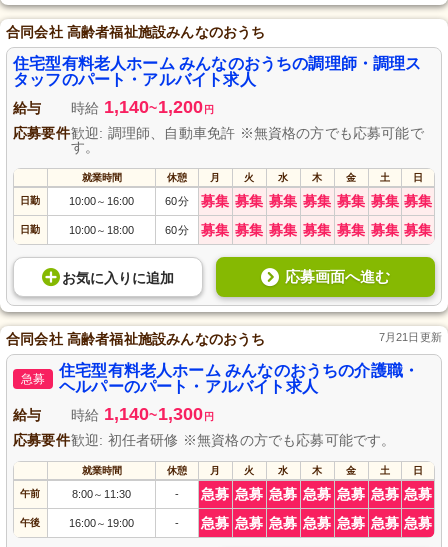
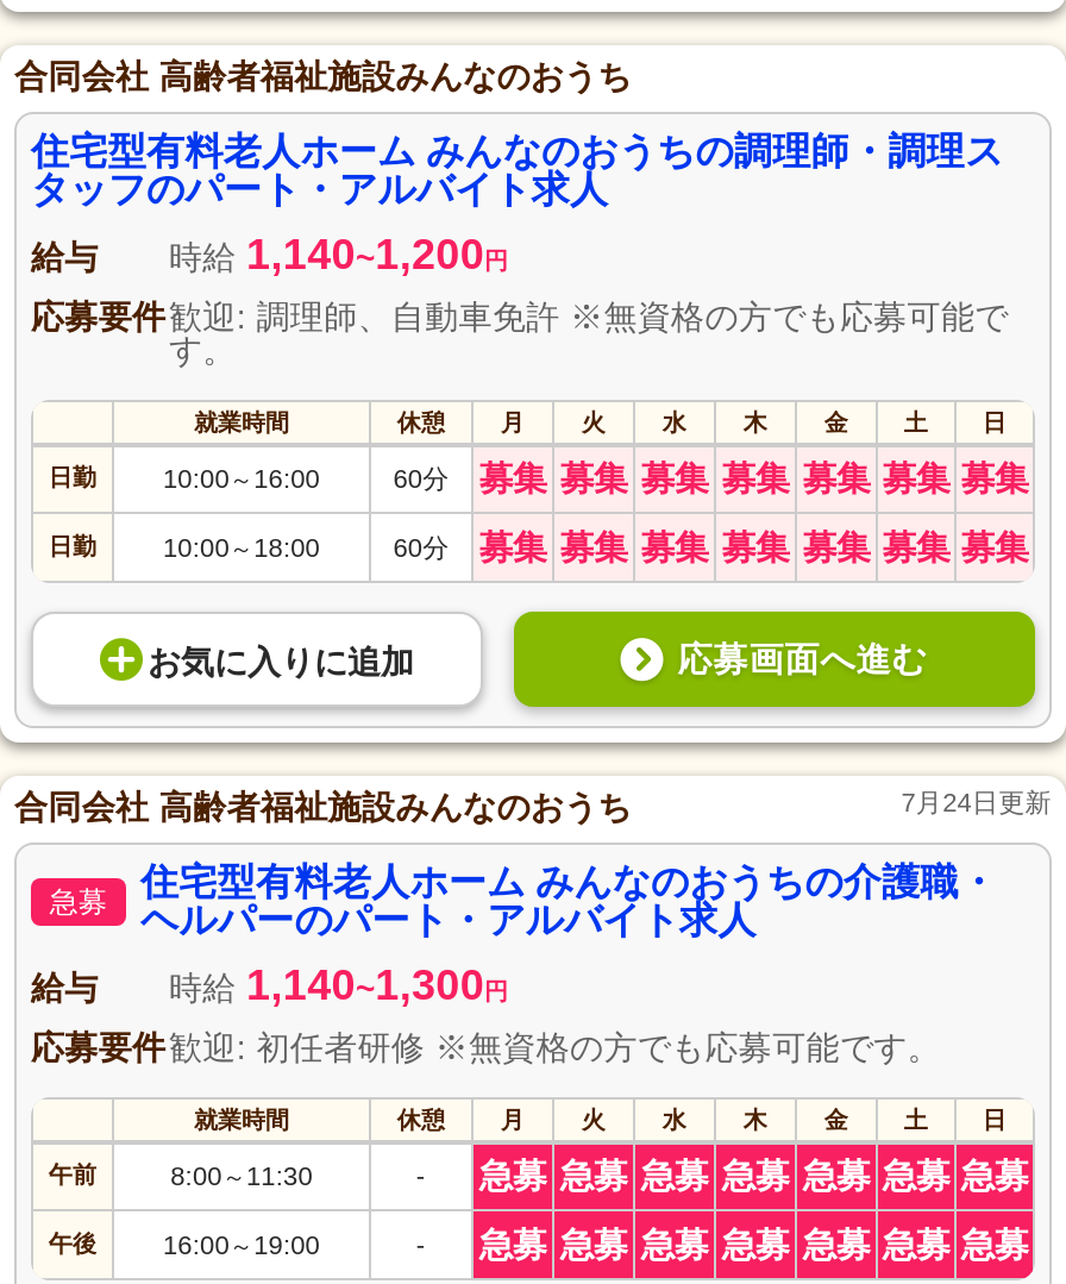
- 7月21日更新
+ 7月24日更新
